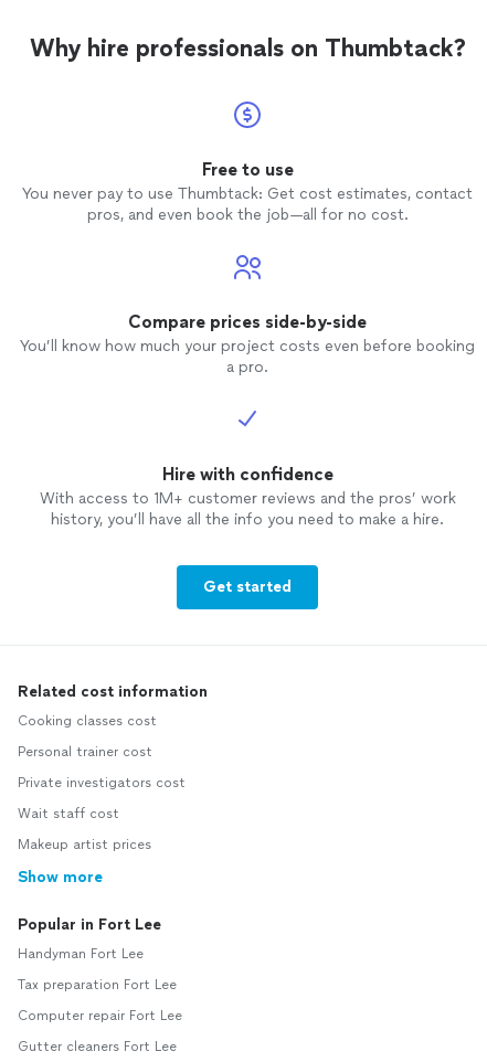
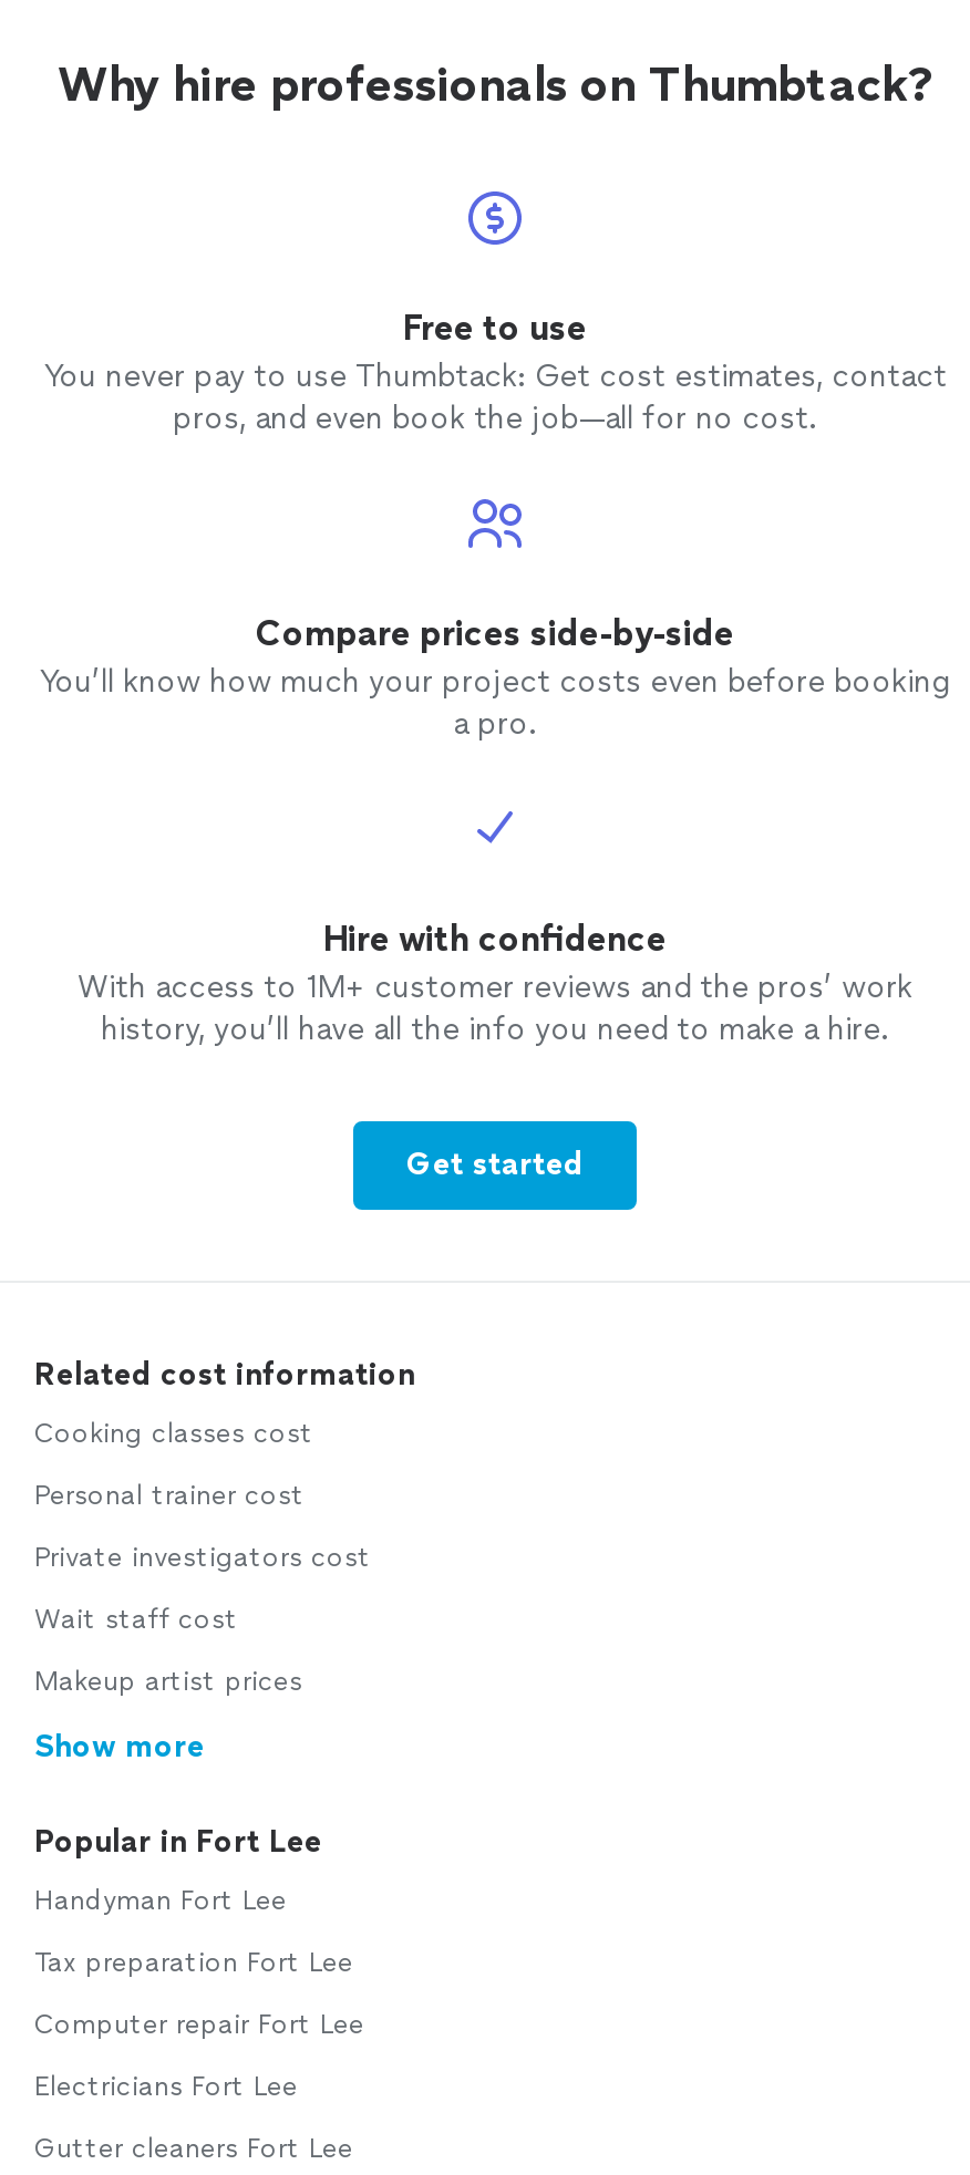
+ Electricians Fort Lee
